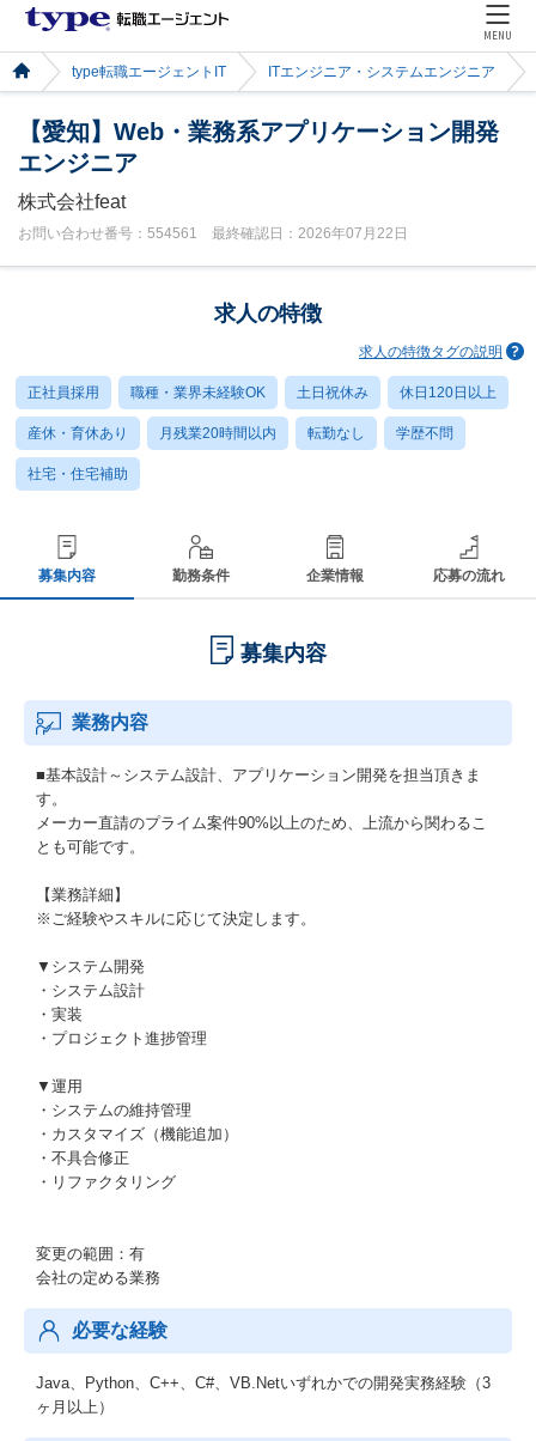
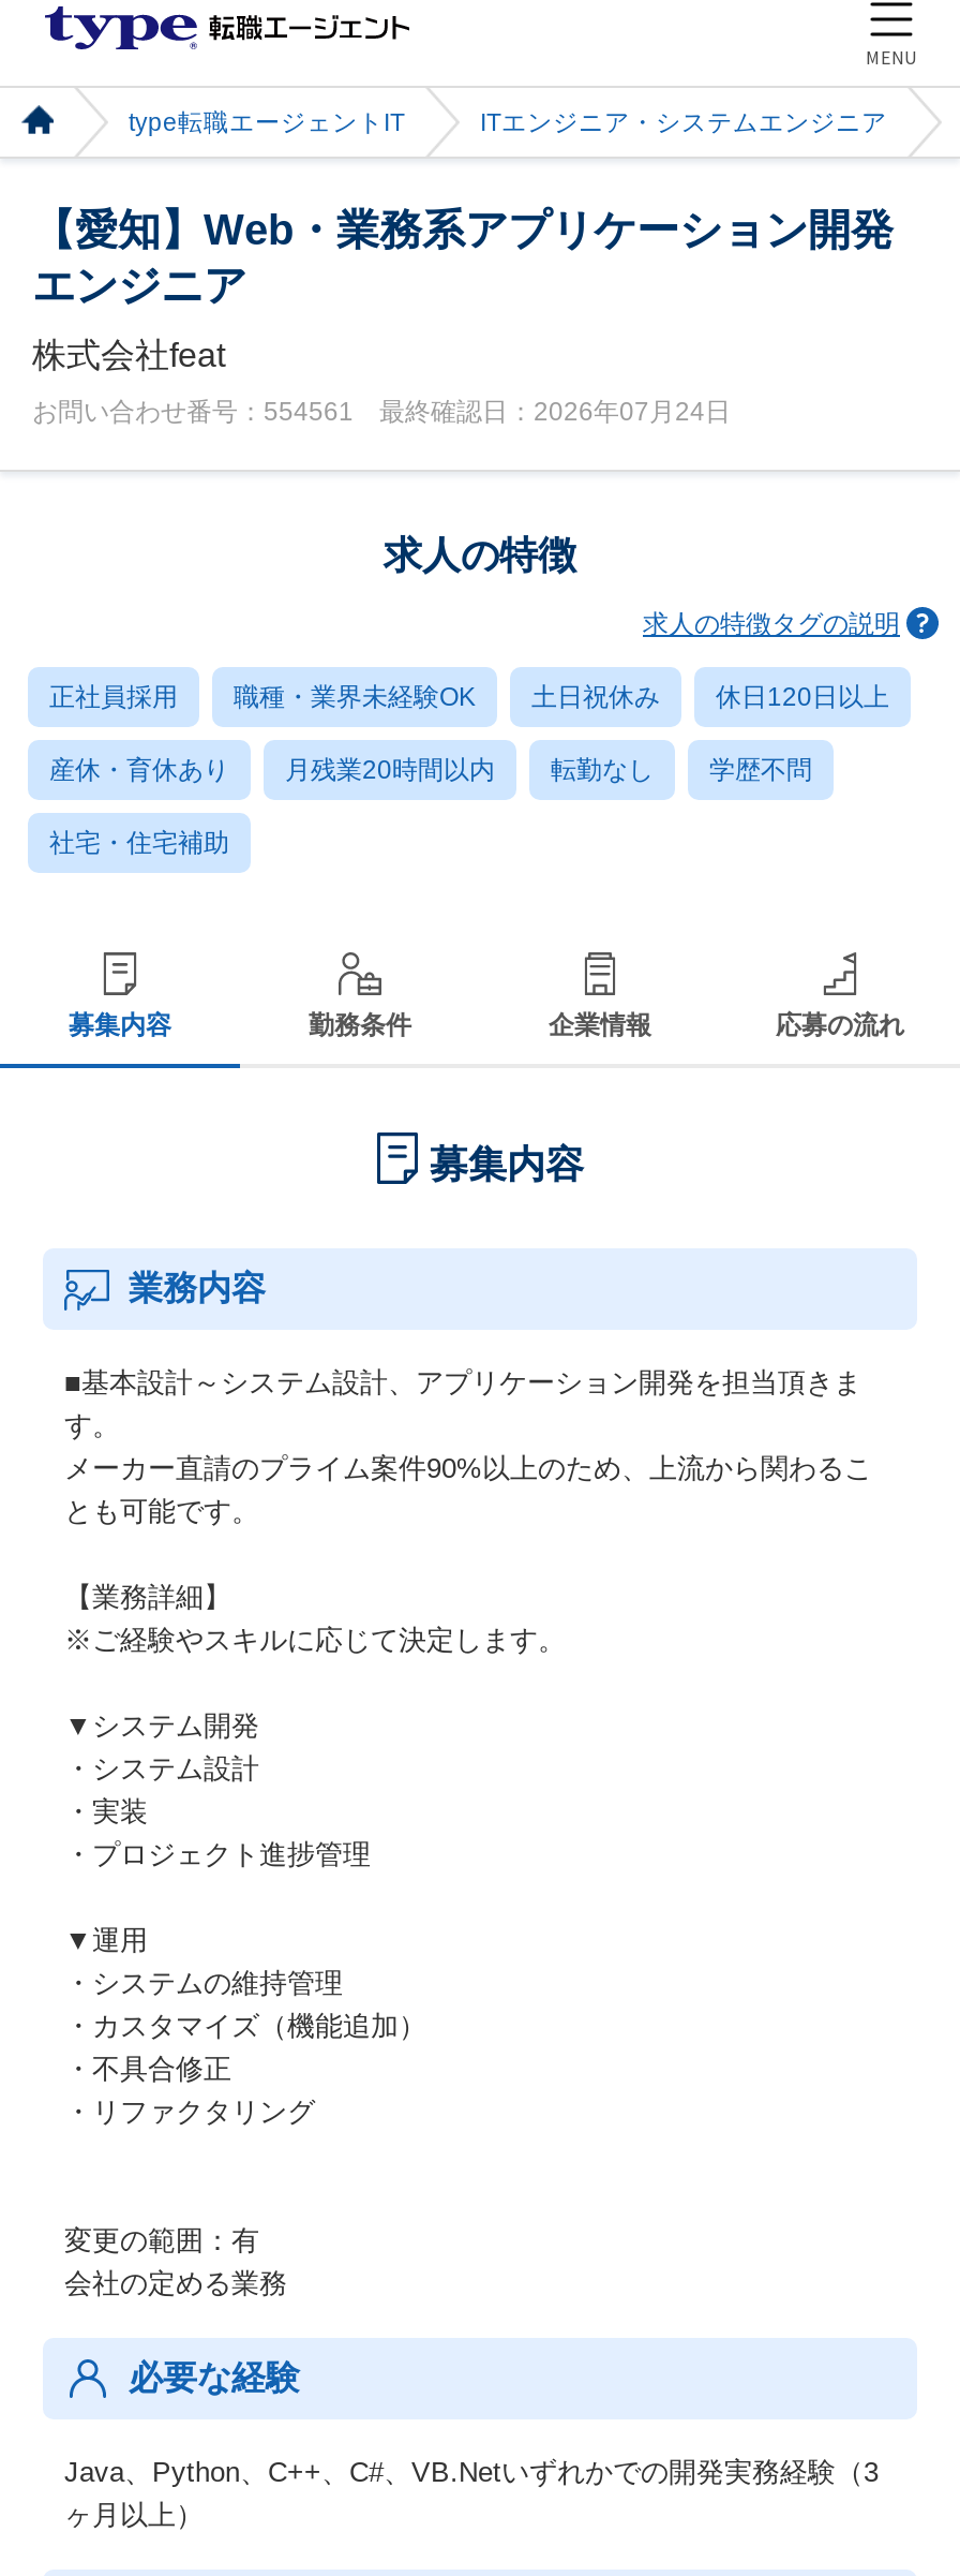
- お問い合わせ番号：554561 最終確認日：2026年07月22日
+ お問い合わせ番号：554561 最終確認日：2026年07月24日
